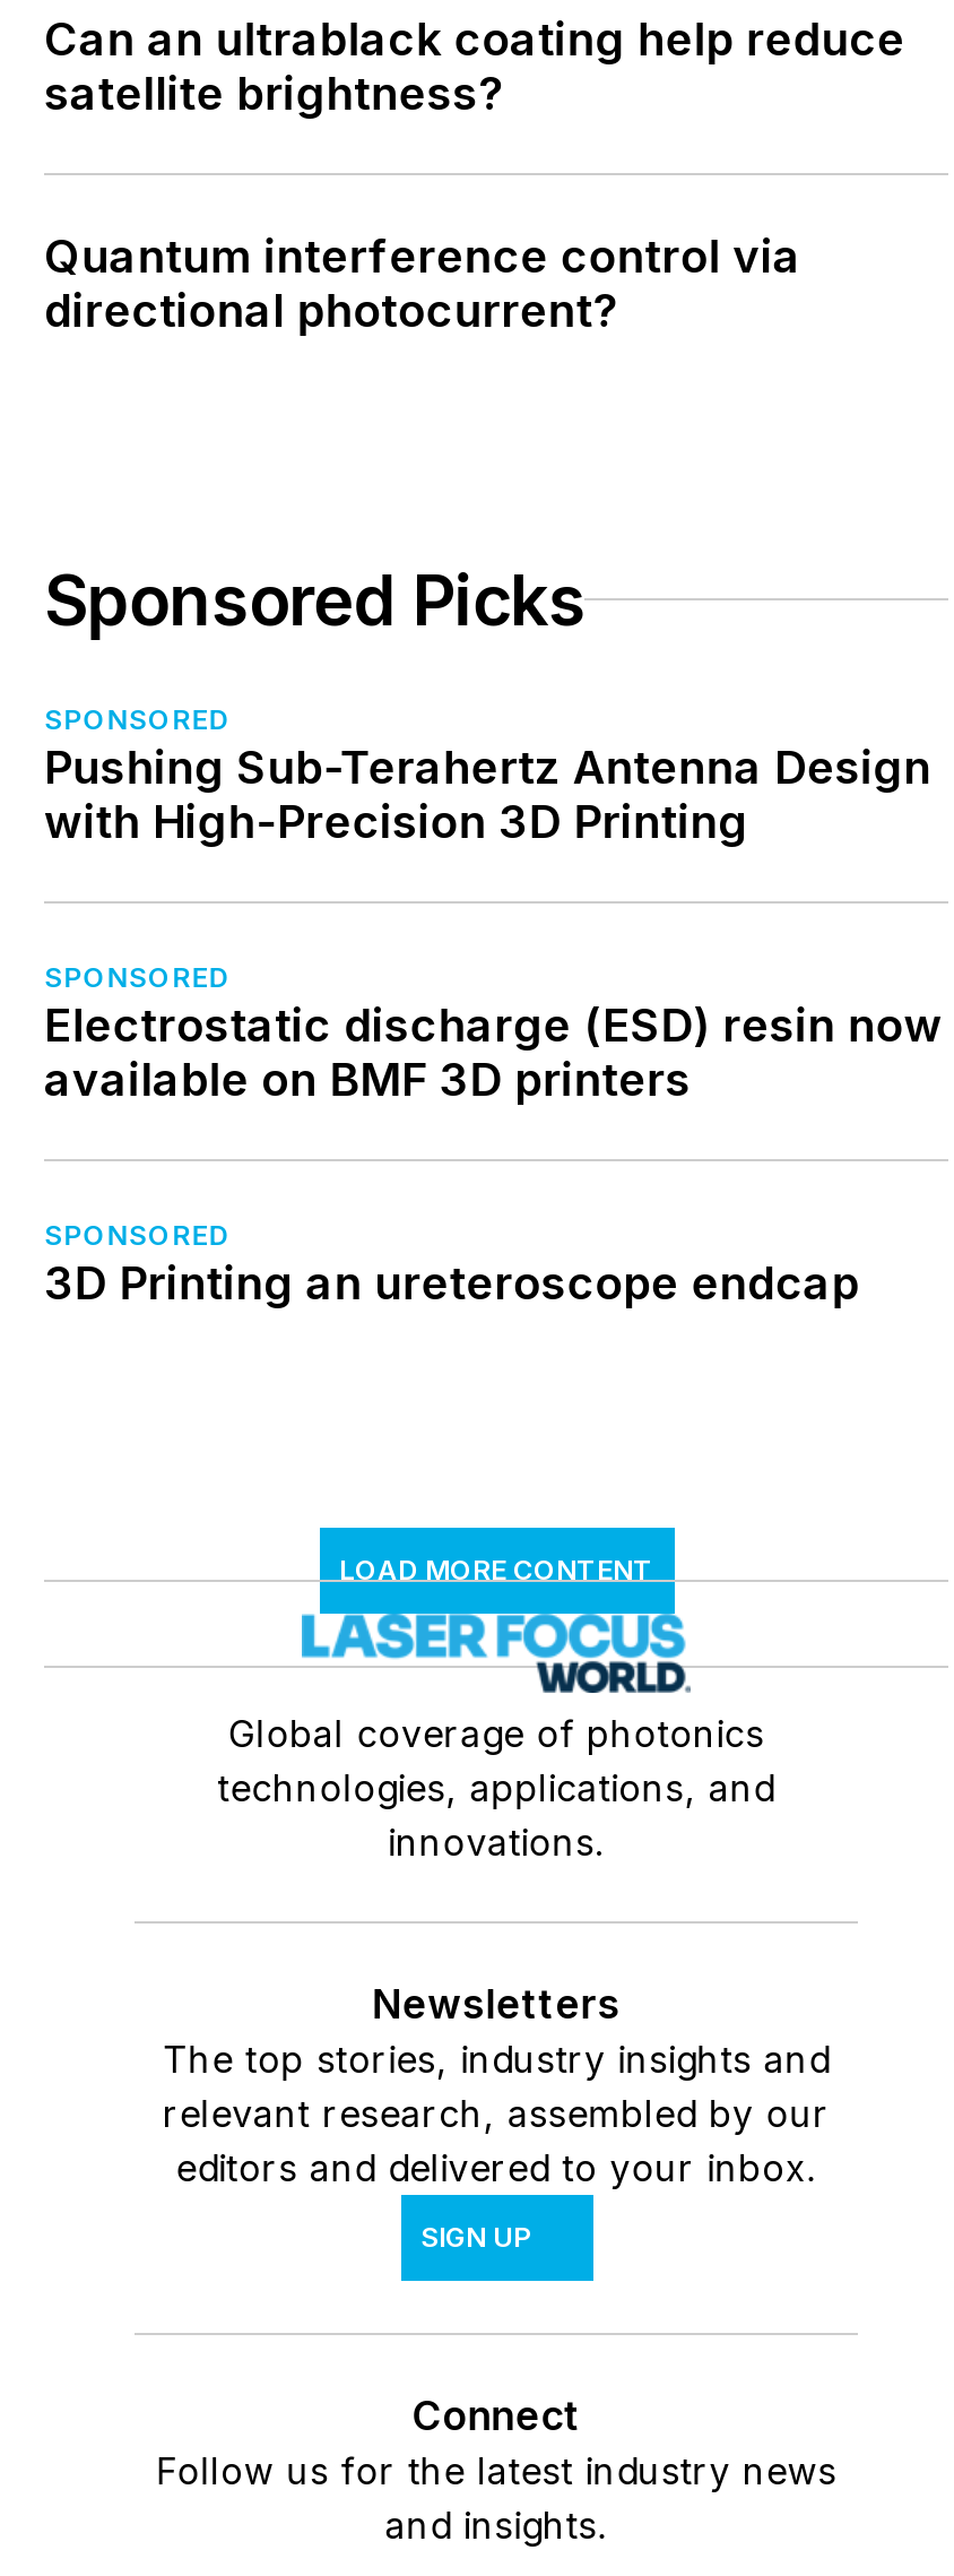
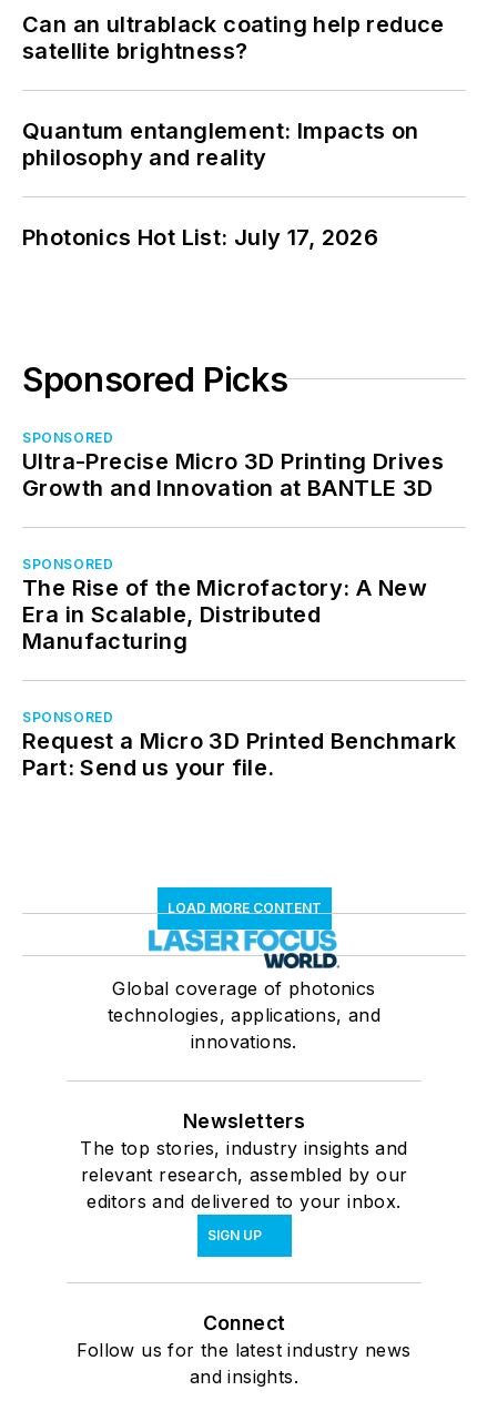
- Quantum interference control via
- directional photocurrent?
+ Quantum entanglement: Impacts on
+ philosophy and reality
+ Photonics Hot List: July 17, 2026

- Pushing Sub-Terahertz Antenna Design
- with High-Precision 3D Printing
+ Ultra-Precise Micro 3D Printing Drives
+ Growth and Innovation at BANTLE 3D

- Electrostatic discharge (ESD) resin now
- available on BMF 3D printers
+ The Rise of the Microfactory: A New
+ Era in Scalable, Distributed
+ Manufacturing

- 3D Printing an ureteroscope endcap
+ Request a Micro 3D Printed Benchmark
+ Part: Send us your file.
